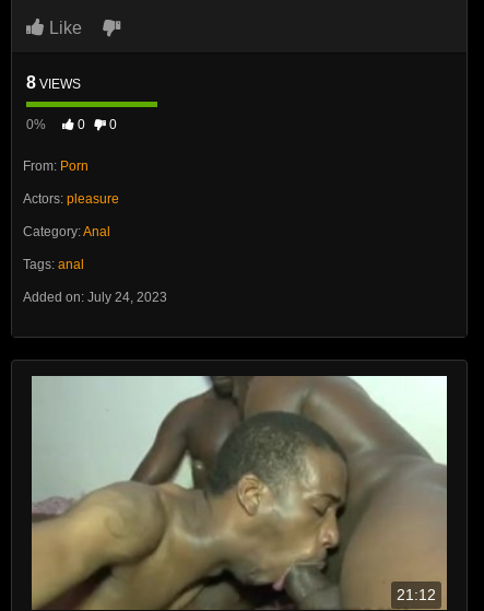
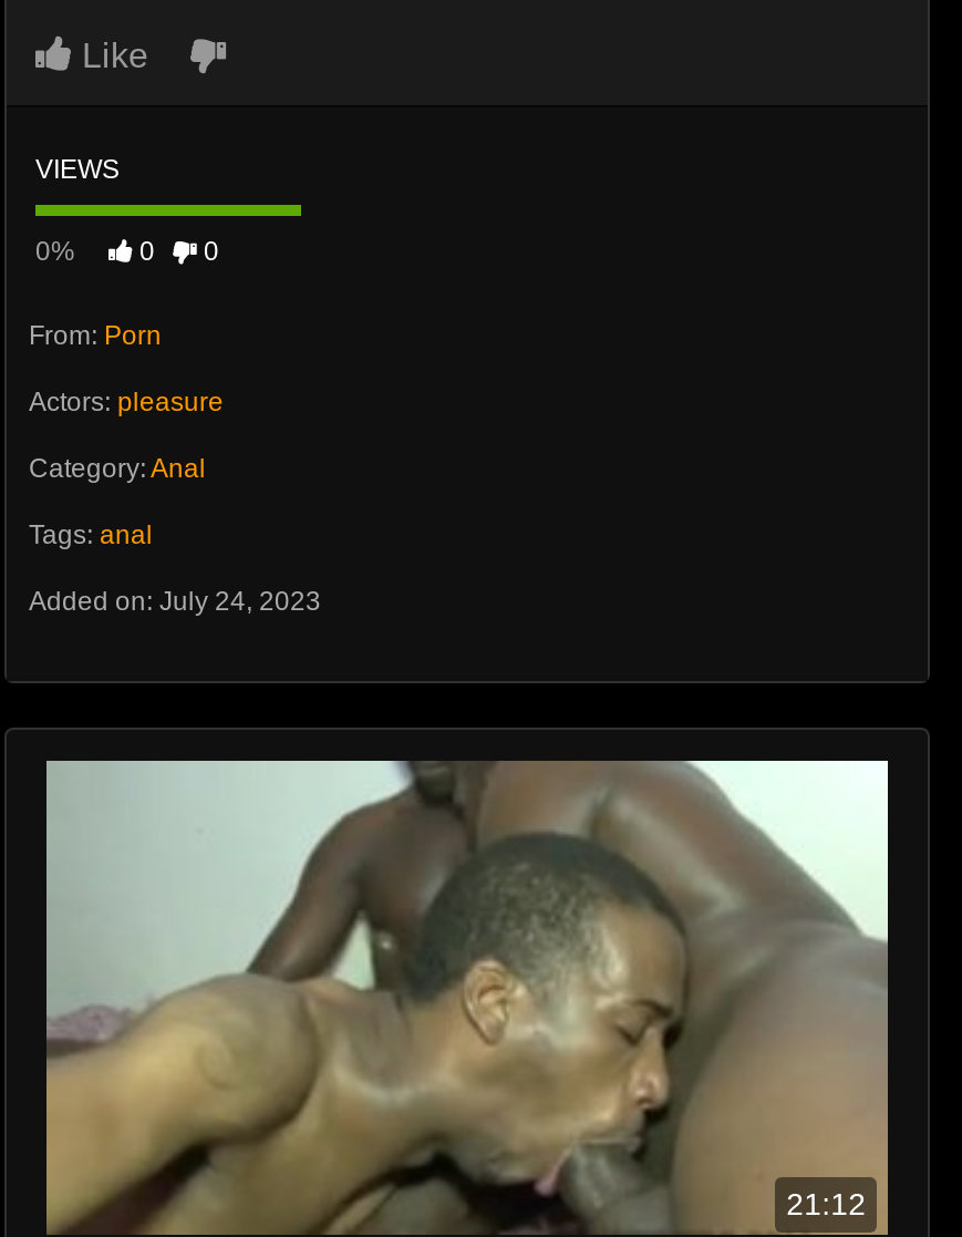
- 8 VIEWS
+ VIEWS
